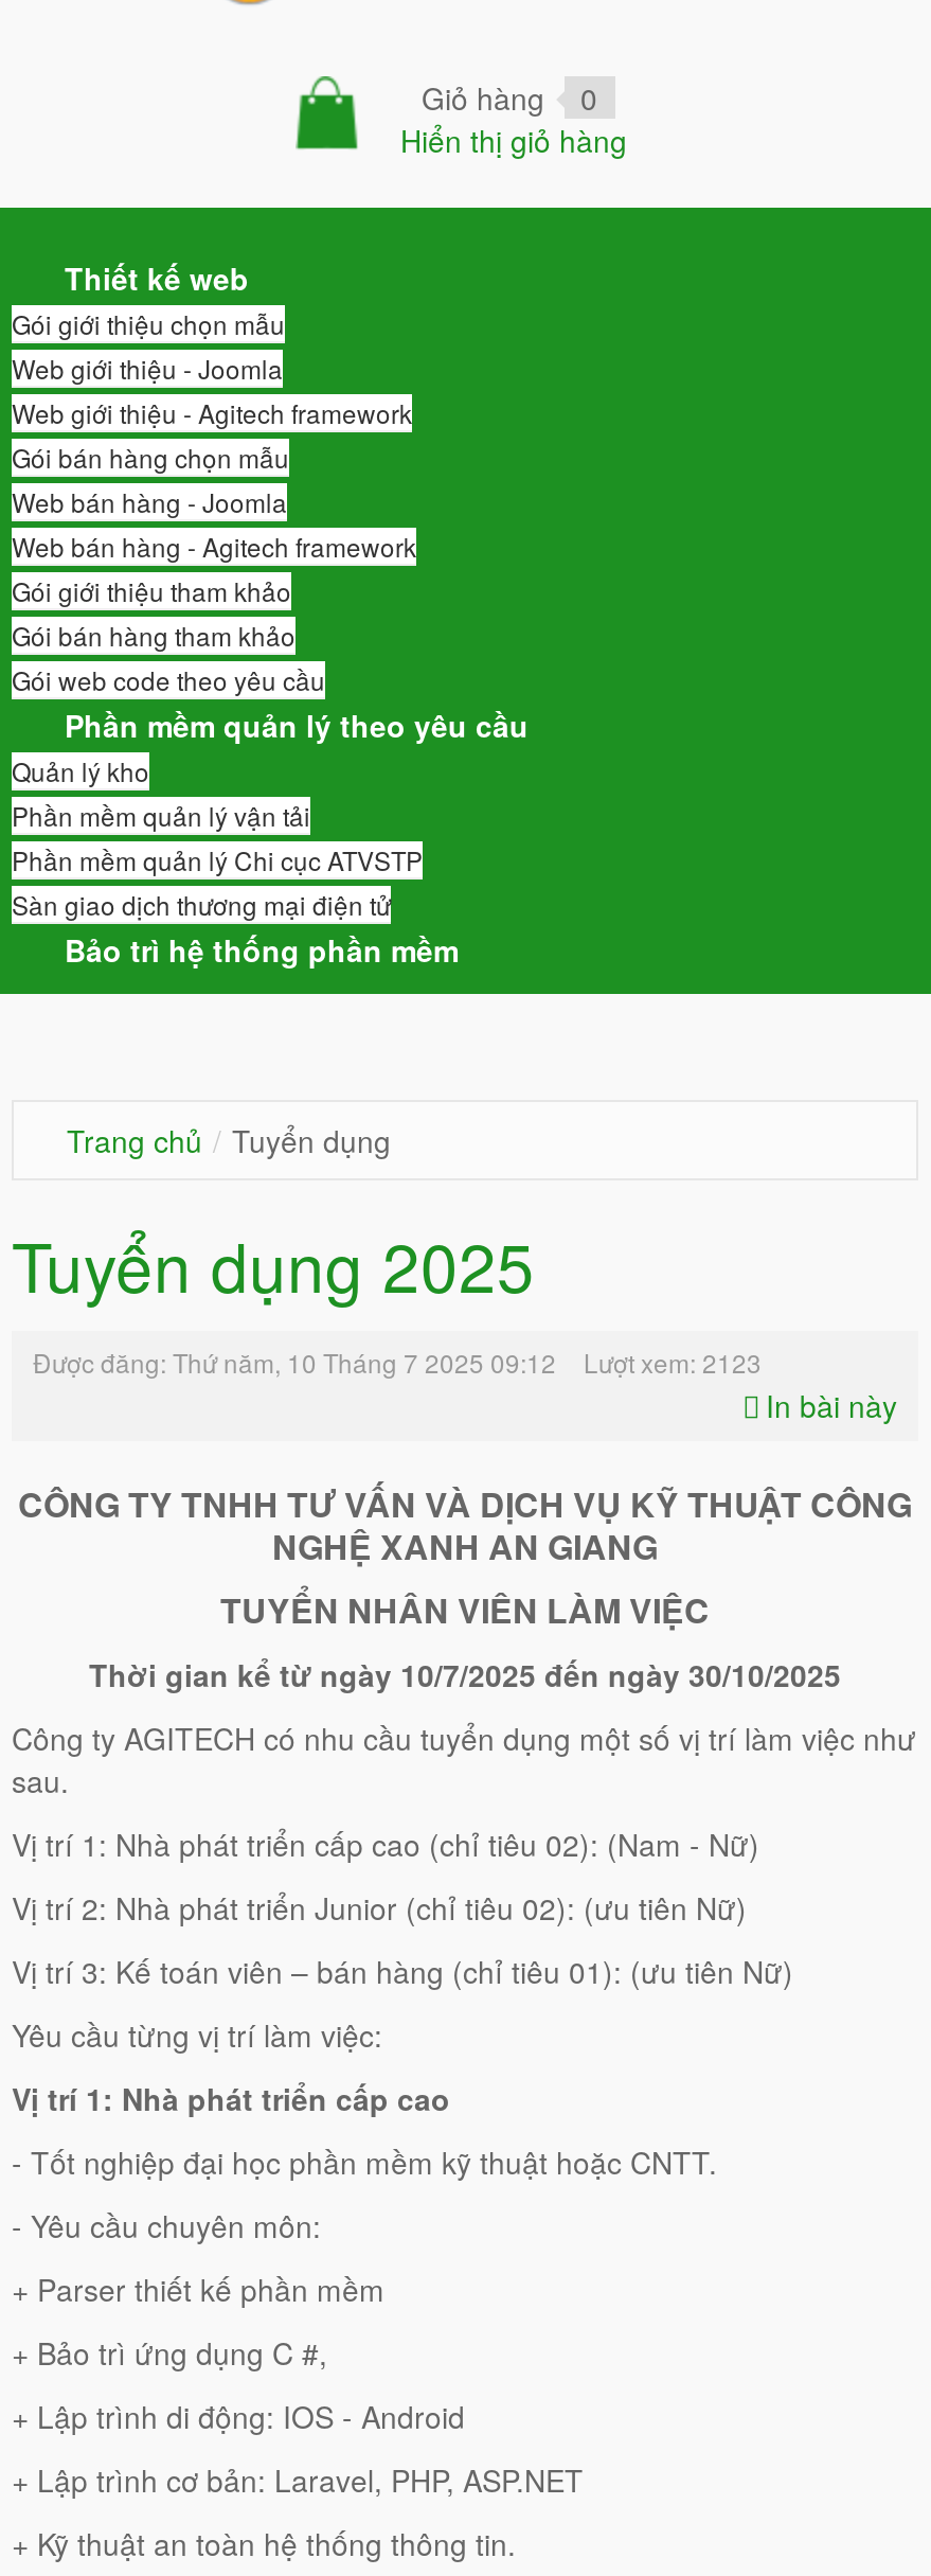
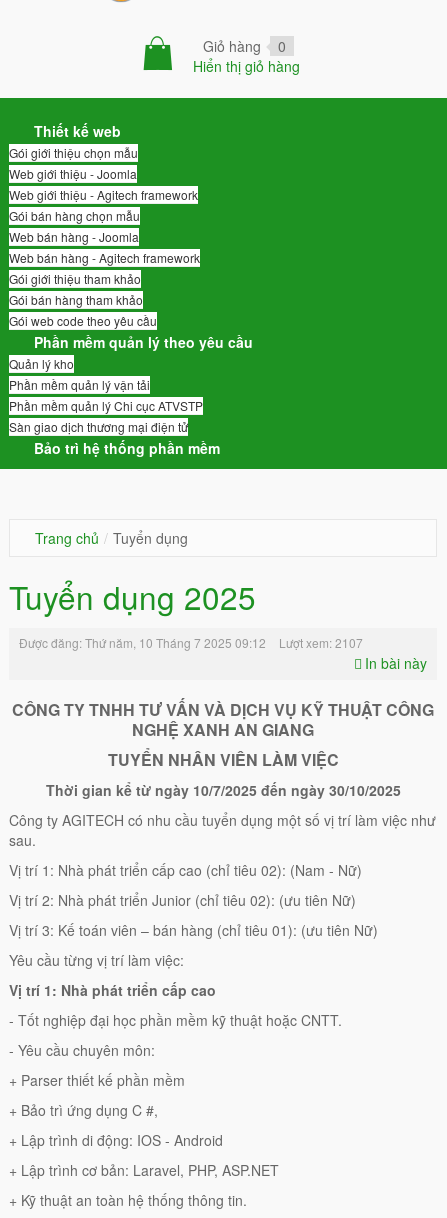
- Được đăng: Thứ năm, 10 Tháng 7 2025 09:12 Lượt xem: 2123
+ Được đăng: Thứ năm, 10 Tháng 7 2025 09:12 Lượt xem: 2107
